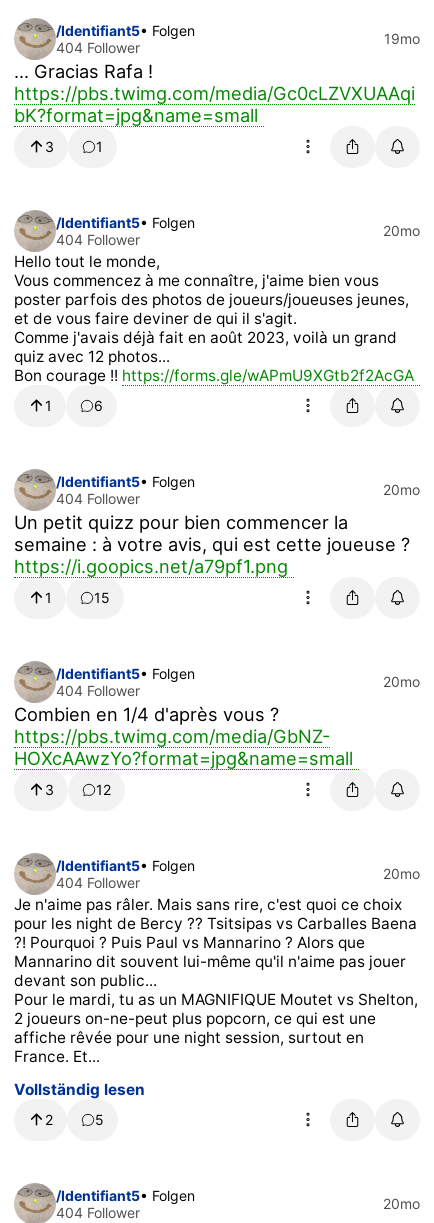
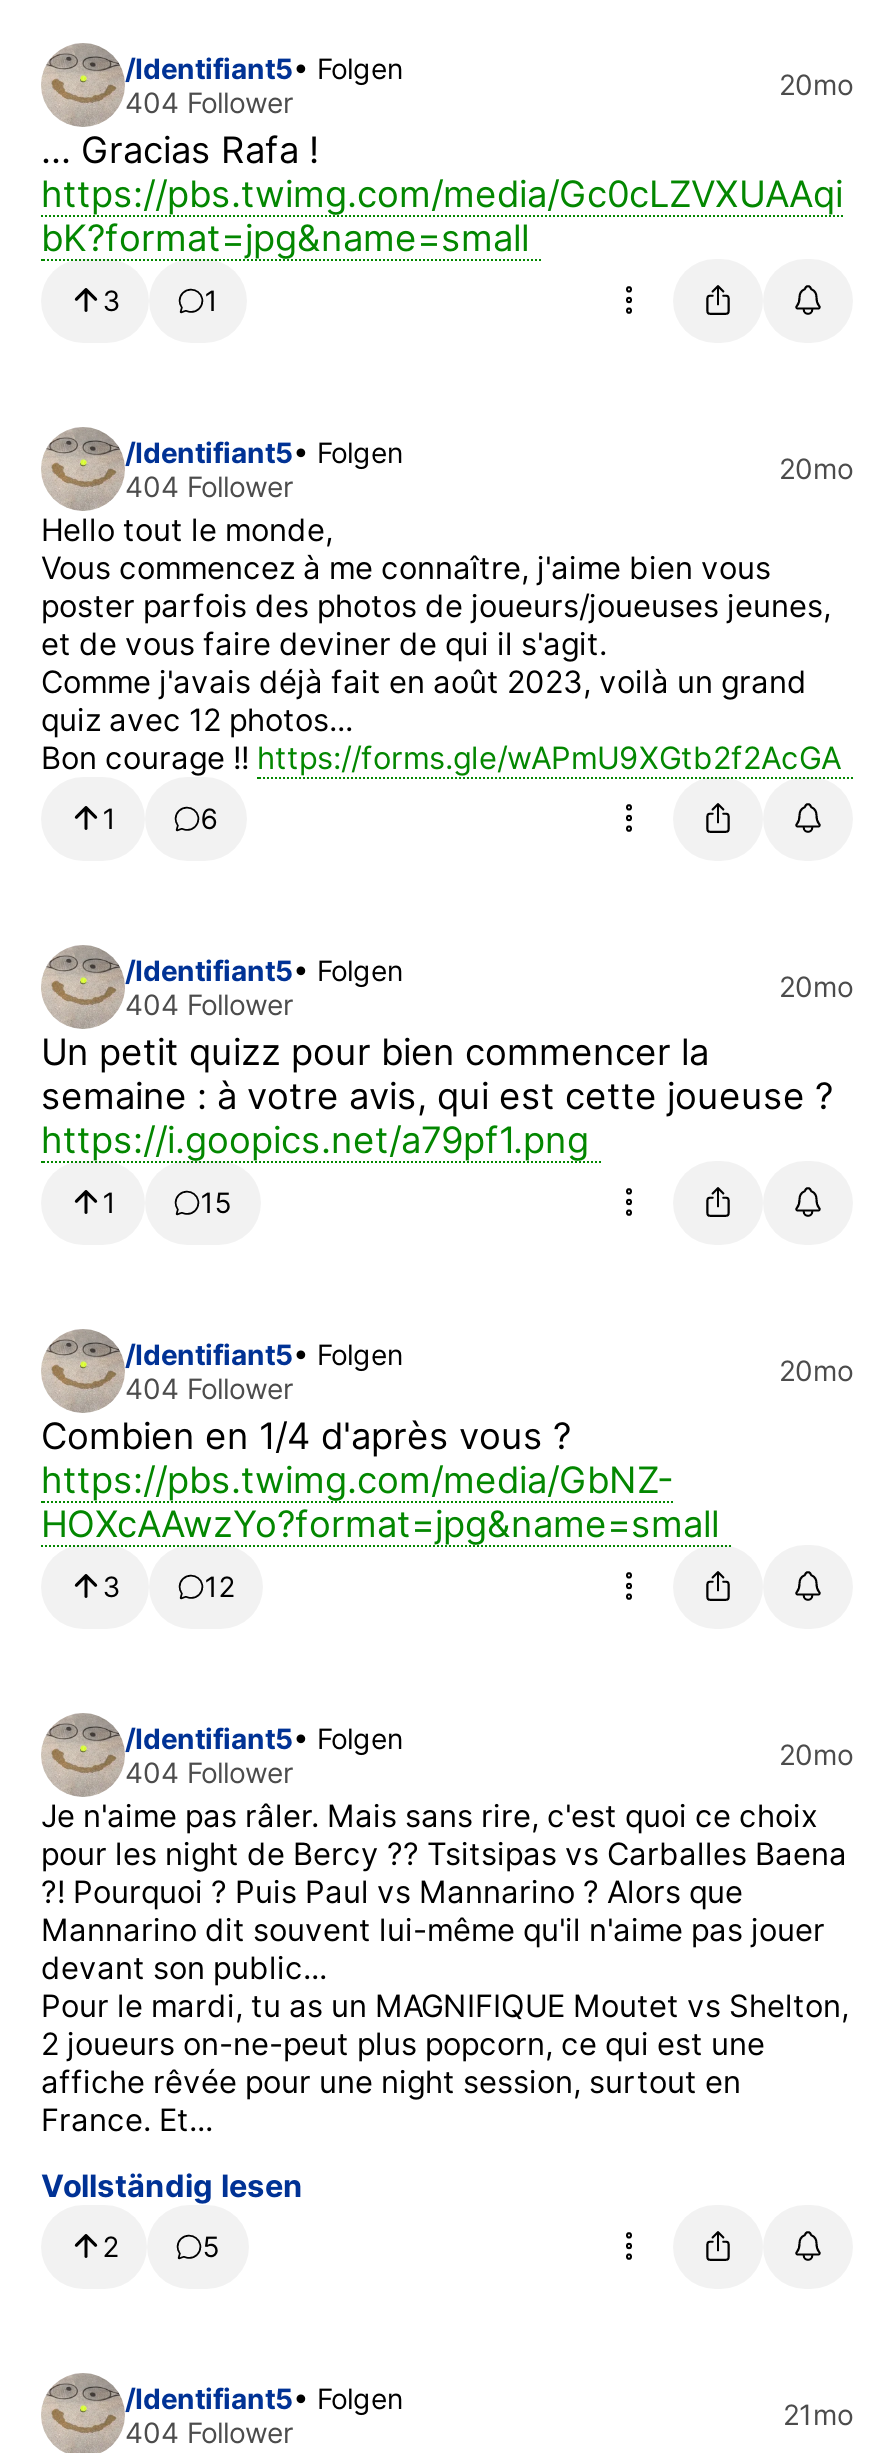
- 19mo
+ 20mo

- 20mo
+ 21mo
